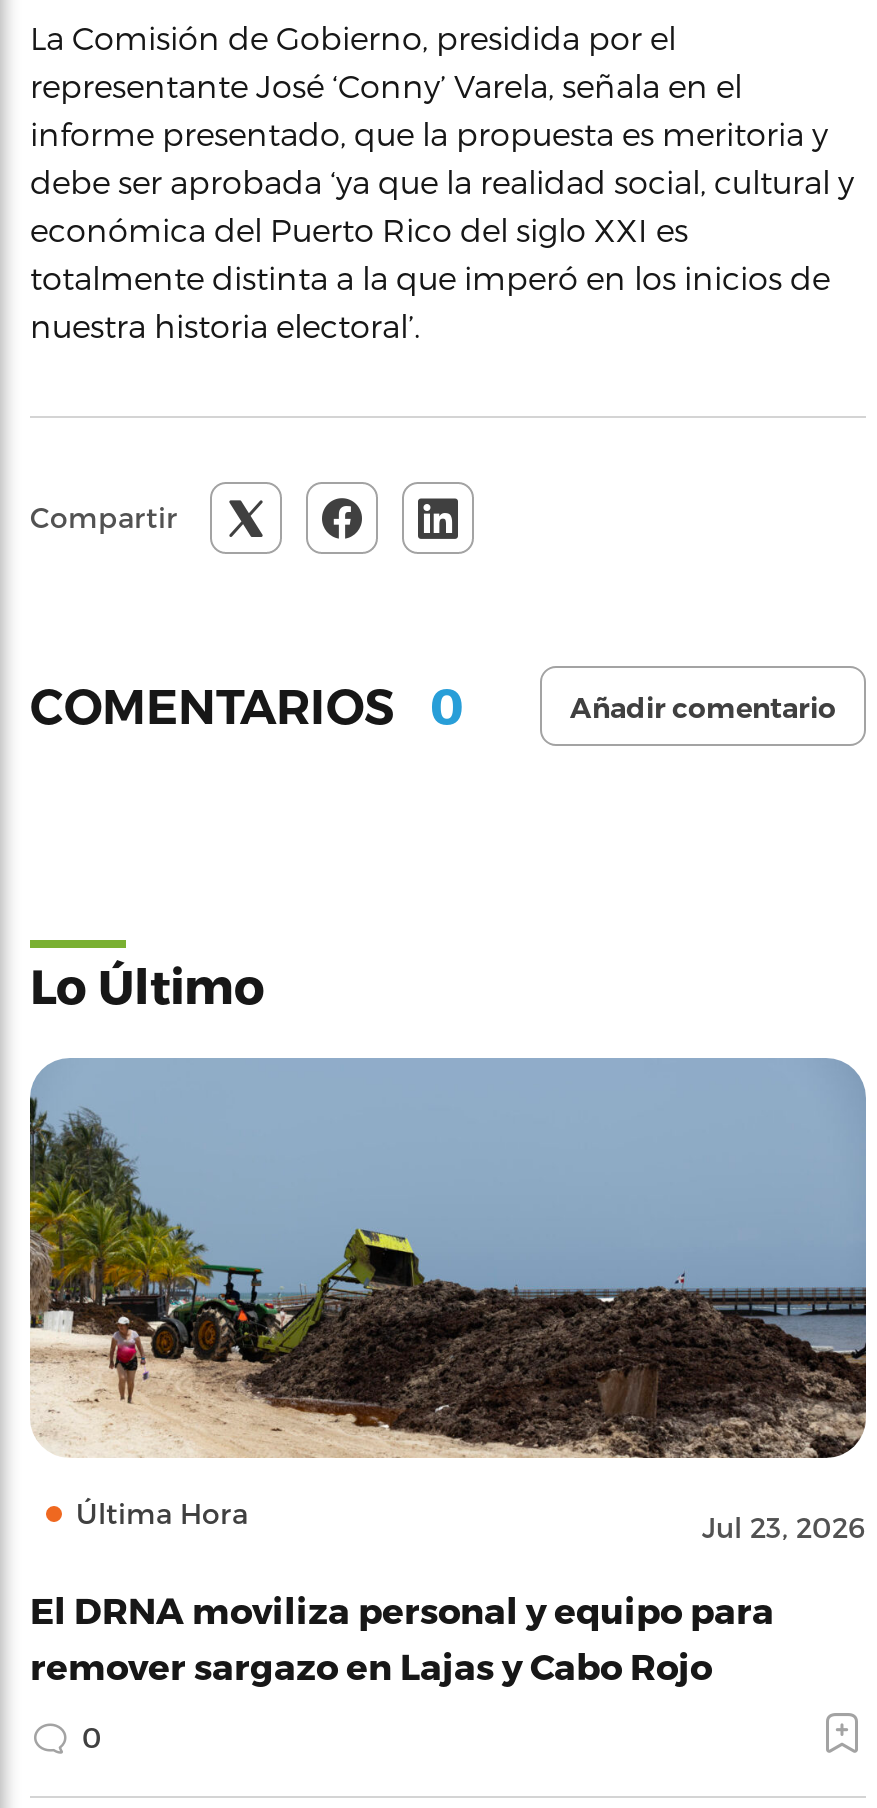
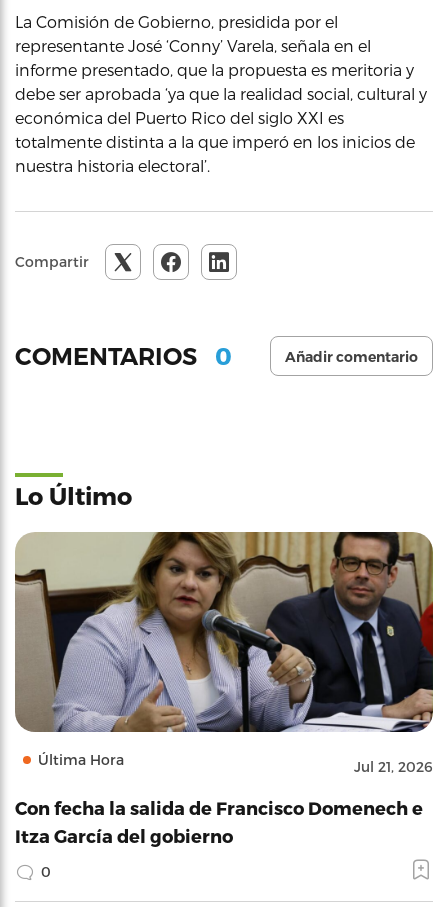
- [image]
- Jul 23, 2026
+ [image]
+ Jul 21, 2026

- El DRNA moviliza personal y equipo para
- remover sargazo en Lajas y Cabo Rojo
+ Con fecha la salida de Francisco Domenech e
+ Itza García del gobierno
